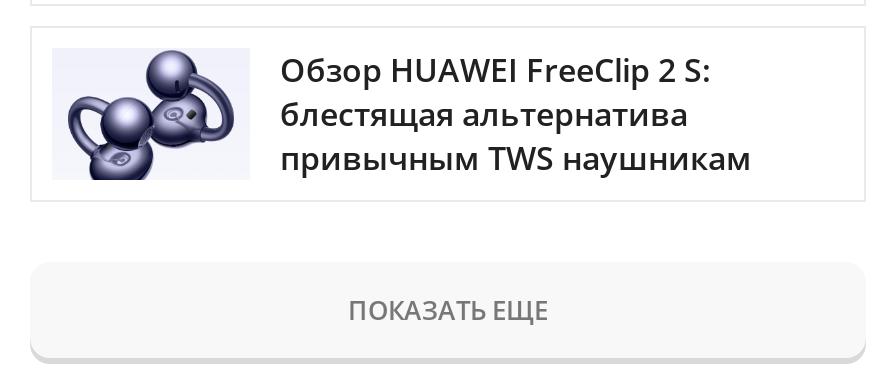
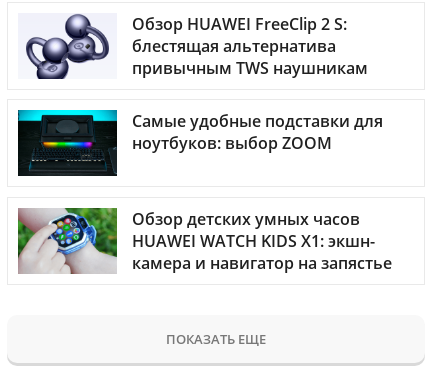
+ [image]
+ Самые удобные подставки для
+ ноутбуков: выбор ZOOM
+ Обзор детских умных часов
+ HUAWEI WATCH KIDS X1: экшн-
+ камера и навигатор на запястье

+ [image]
